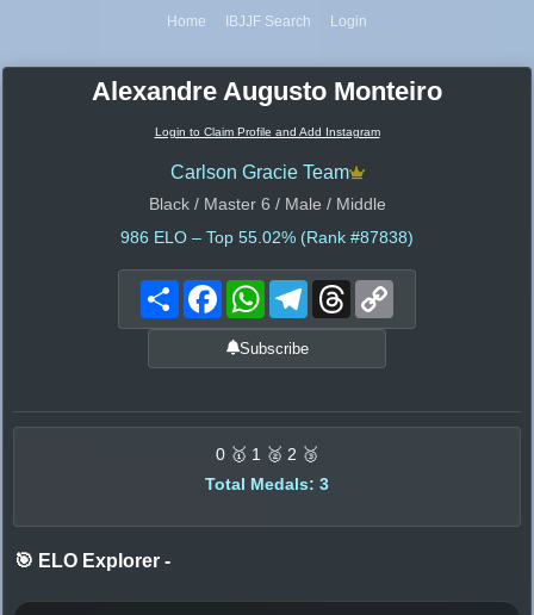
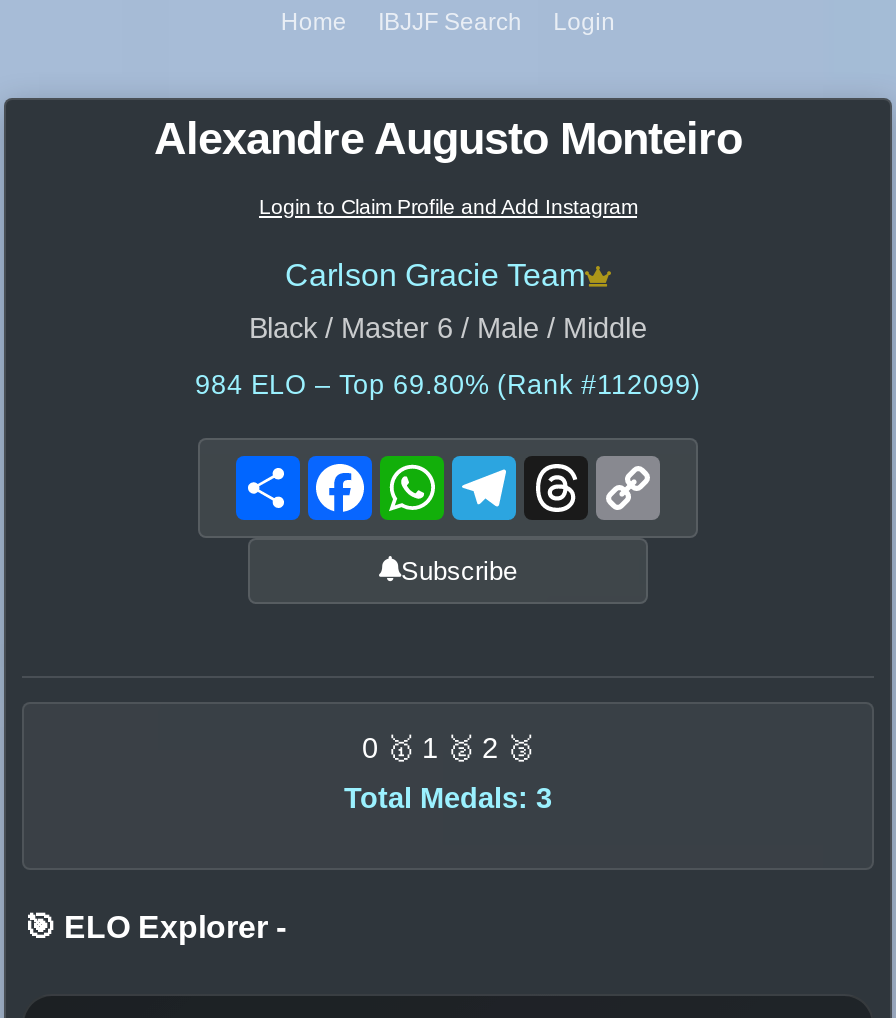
- 986 ELO – Top 55.02% (Rank #87838)
+ 984 ELO – Top 69.80% (Rank #112099)
